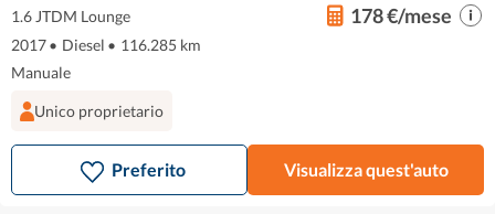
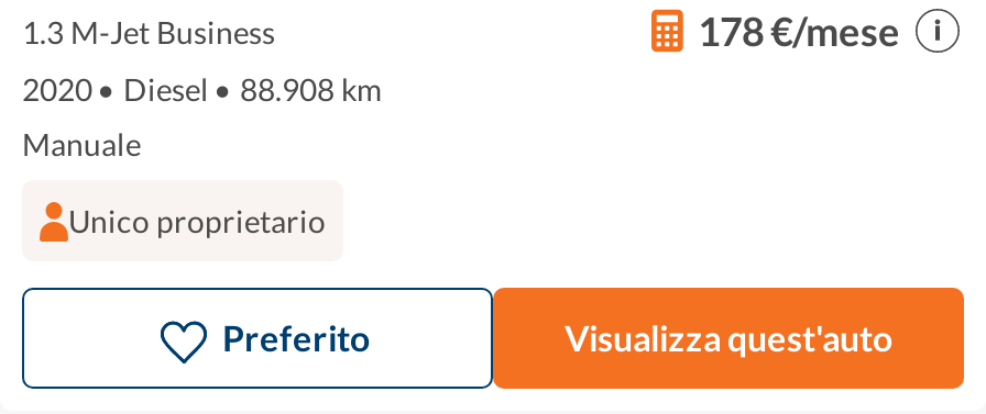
- 1.6 JTDM Lounge
+ 1.3 M-Jet Business

- 2017 • Diesel • 116.285 km
+ 2020 • Diesel • 88.908 km
